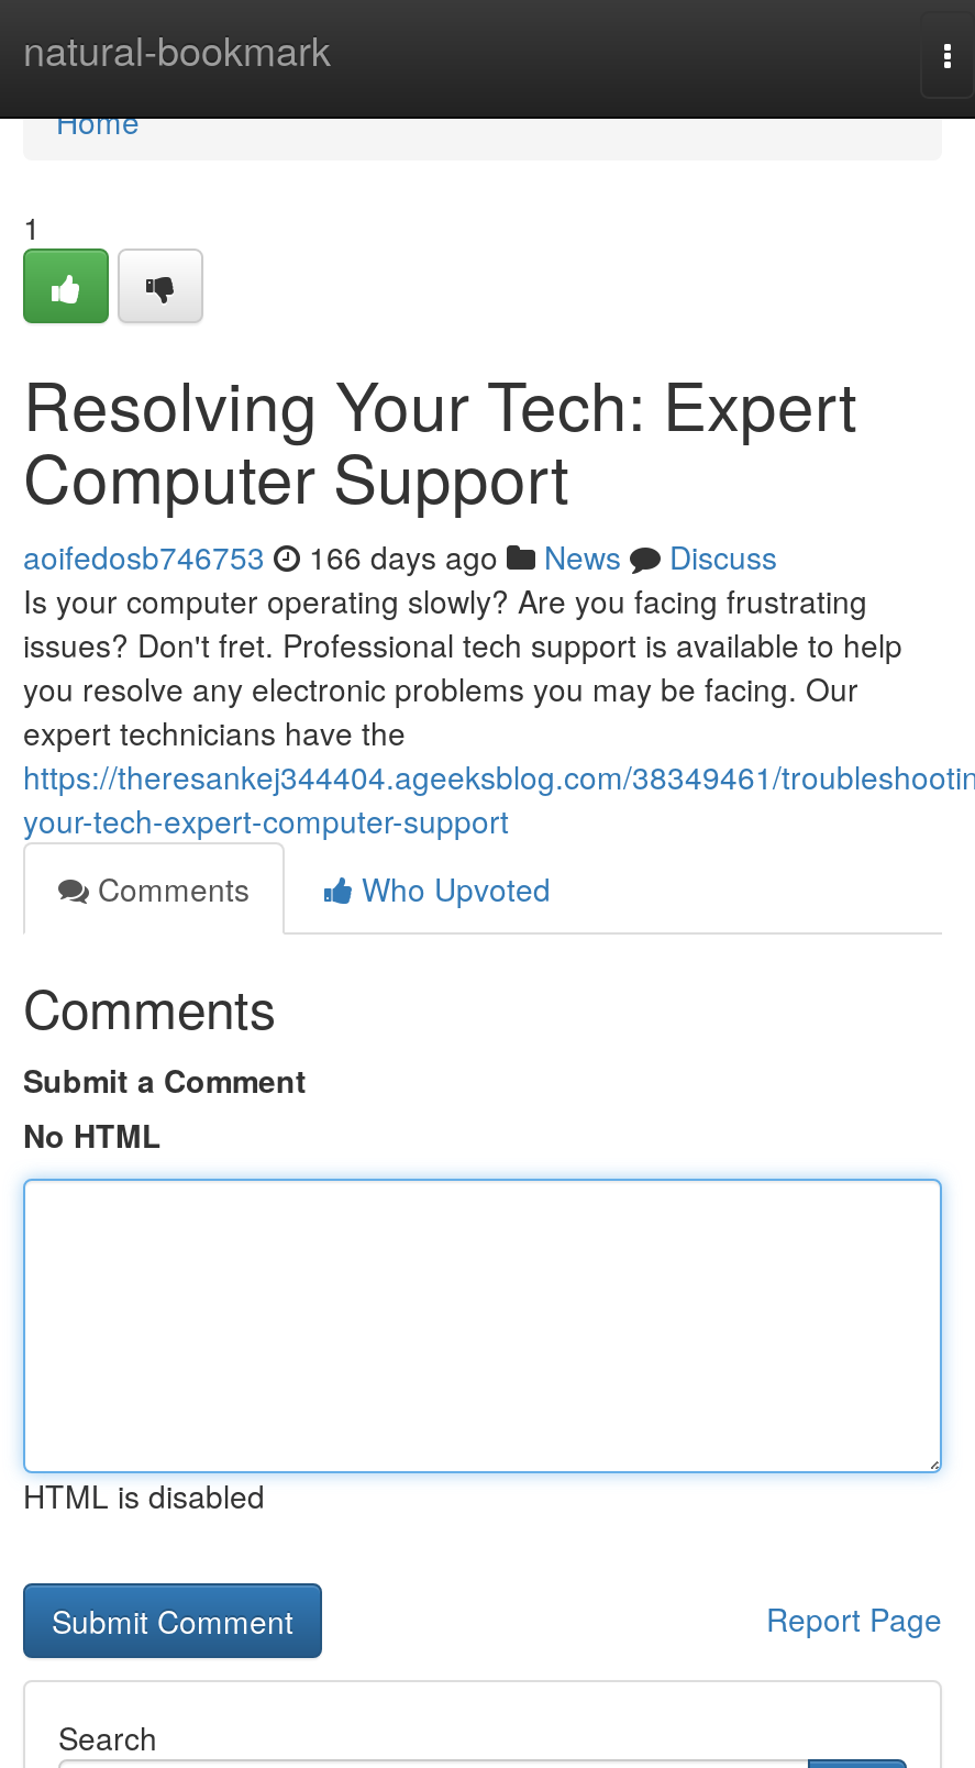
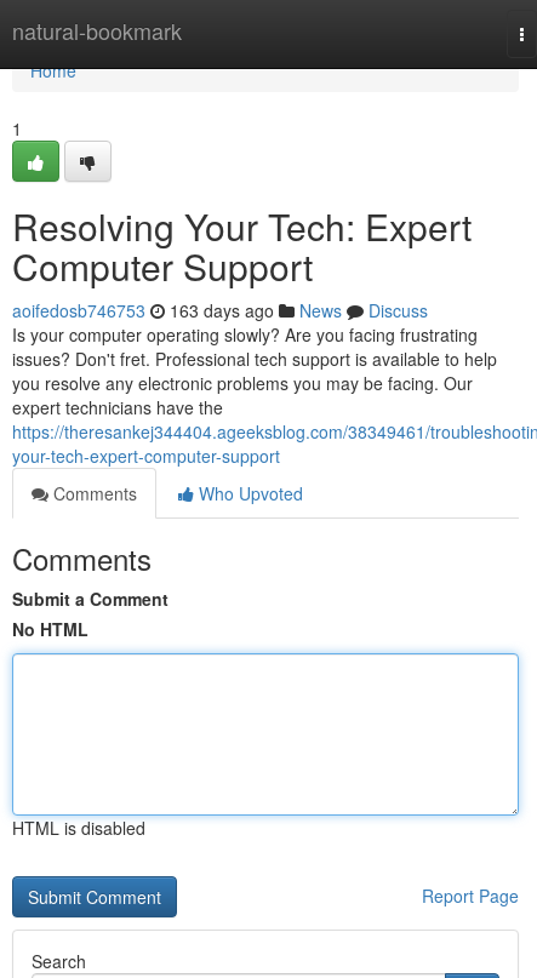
- aoifedosb746753 166 days ago News Discuss
+ aoifedosb746753 163 days ago News Discuss
